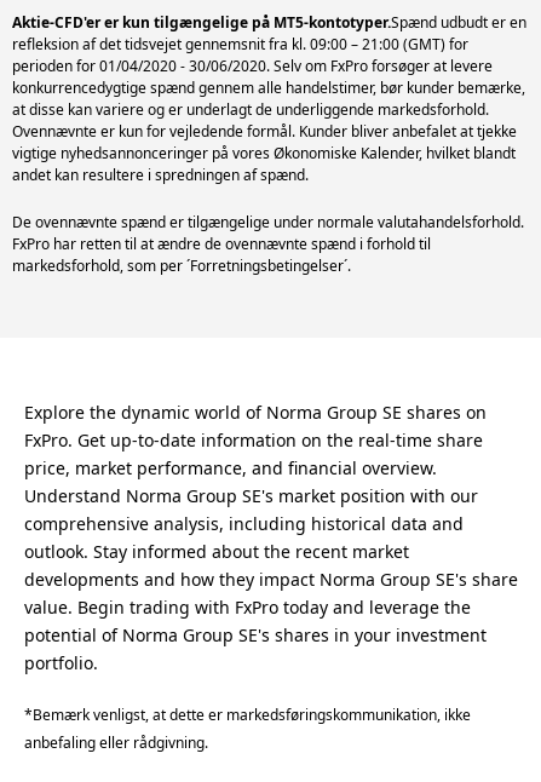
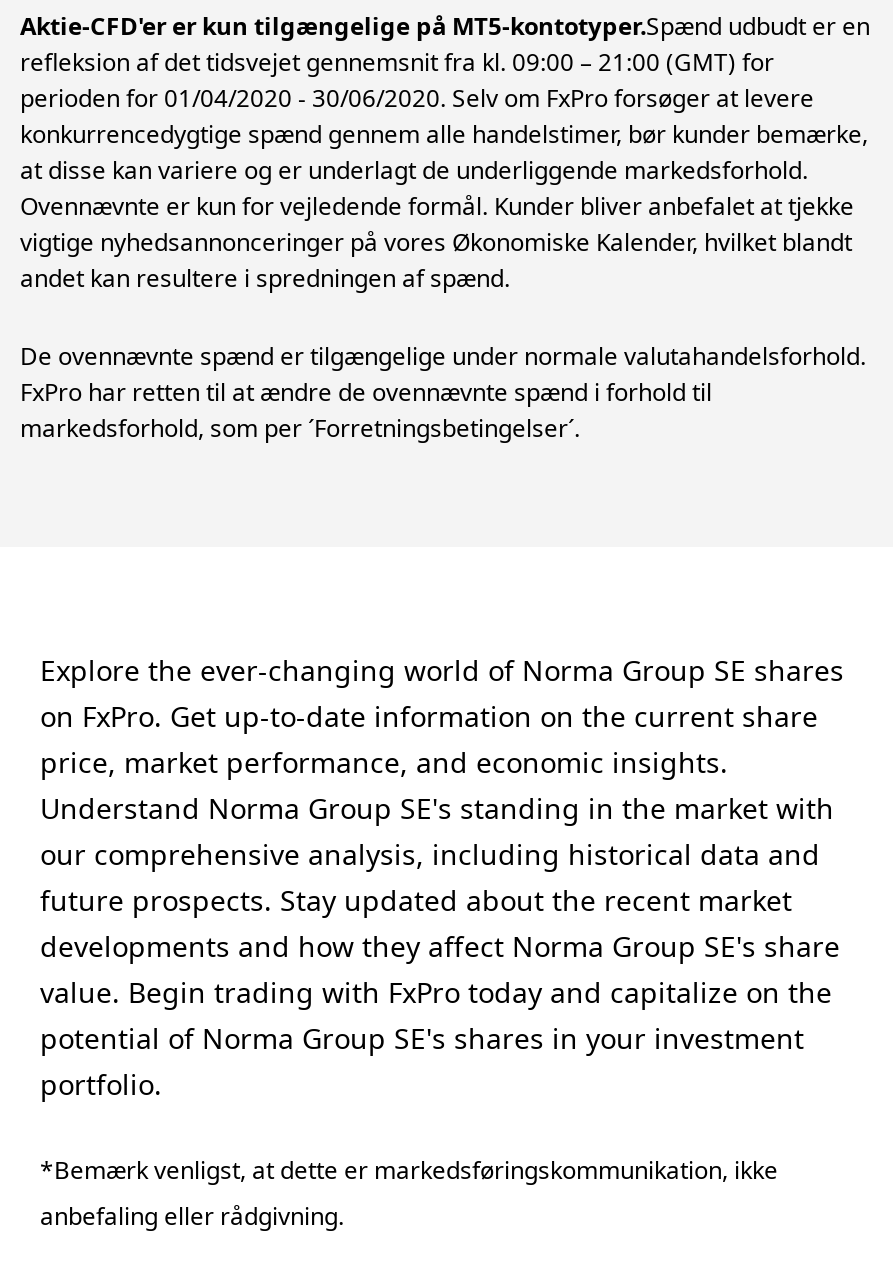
- Explore the dynamic world of Norma Group SE shares on
- FxPro. Get up-to-date information on the real-time share
- price, market performance, and financial overview.
- Understand Norma Group SE's market position with our
- comprehensive analysis, including historical data and
- outlook. Stay informed about the recent market
- developments and how they impact Norma Group SE's share
- value. Begin trading with FxPro today and leverage the
+ Explore the ever-changing world of Norma Group SE shares
+ on FxPro. Get up-to-date information on the current share
+ price, market performance, and economic insights.
+ Understand Norma Group SE's standing in the market with
+ our comprehensive analysis, including historical data and
+ future prospects. Stay updated about the recent market
+ developments and how they affect Norma Group SE's share
+ value. Begin trading with FxPro today and capitalize on the
